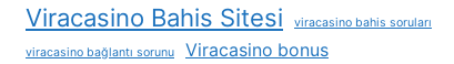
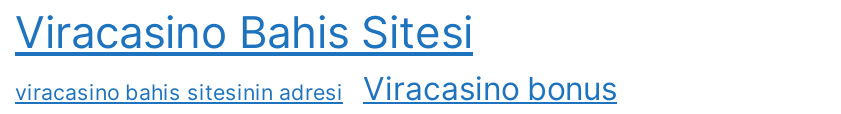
- viracasino bahis soruları
- viracasino bağlantı sorunu
+ viracasino bahis sitesinin adresi
